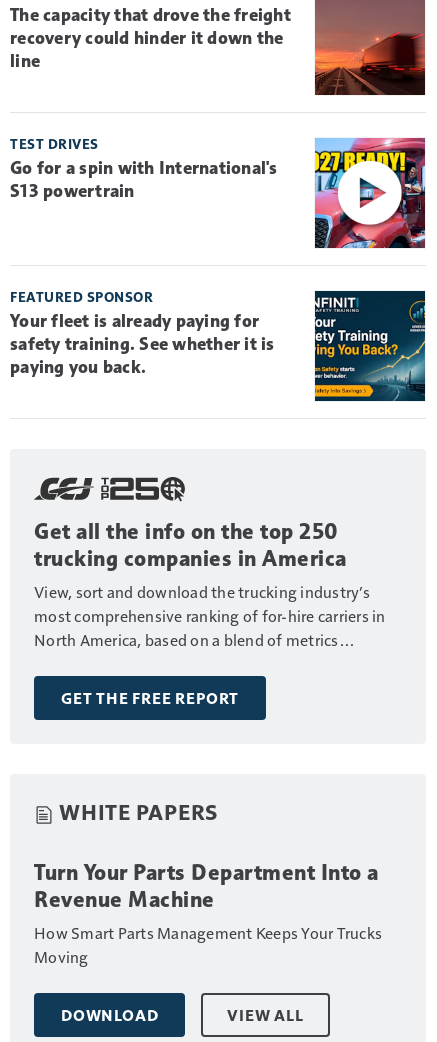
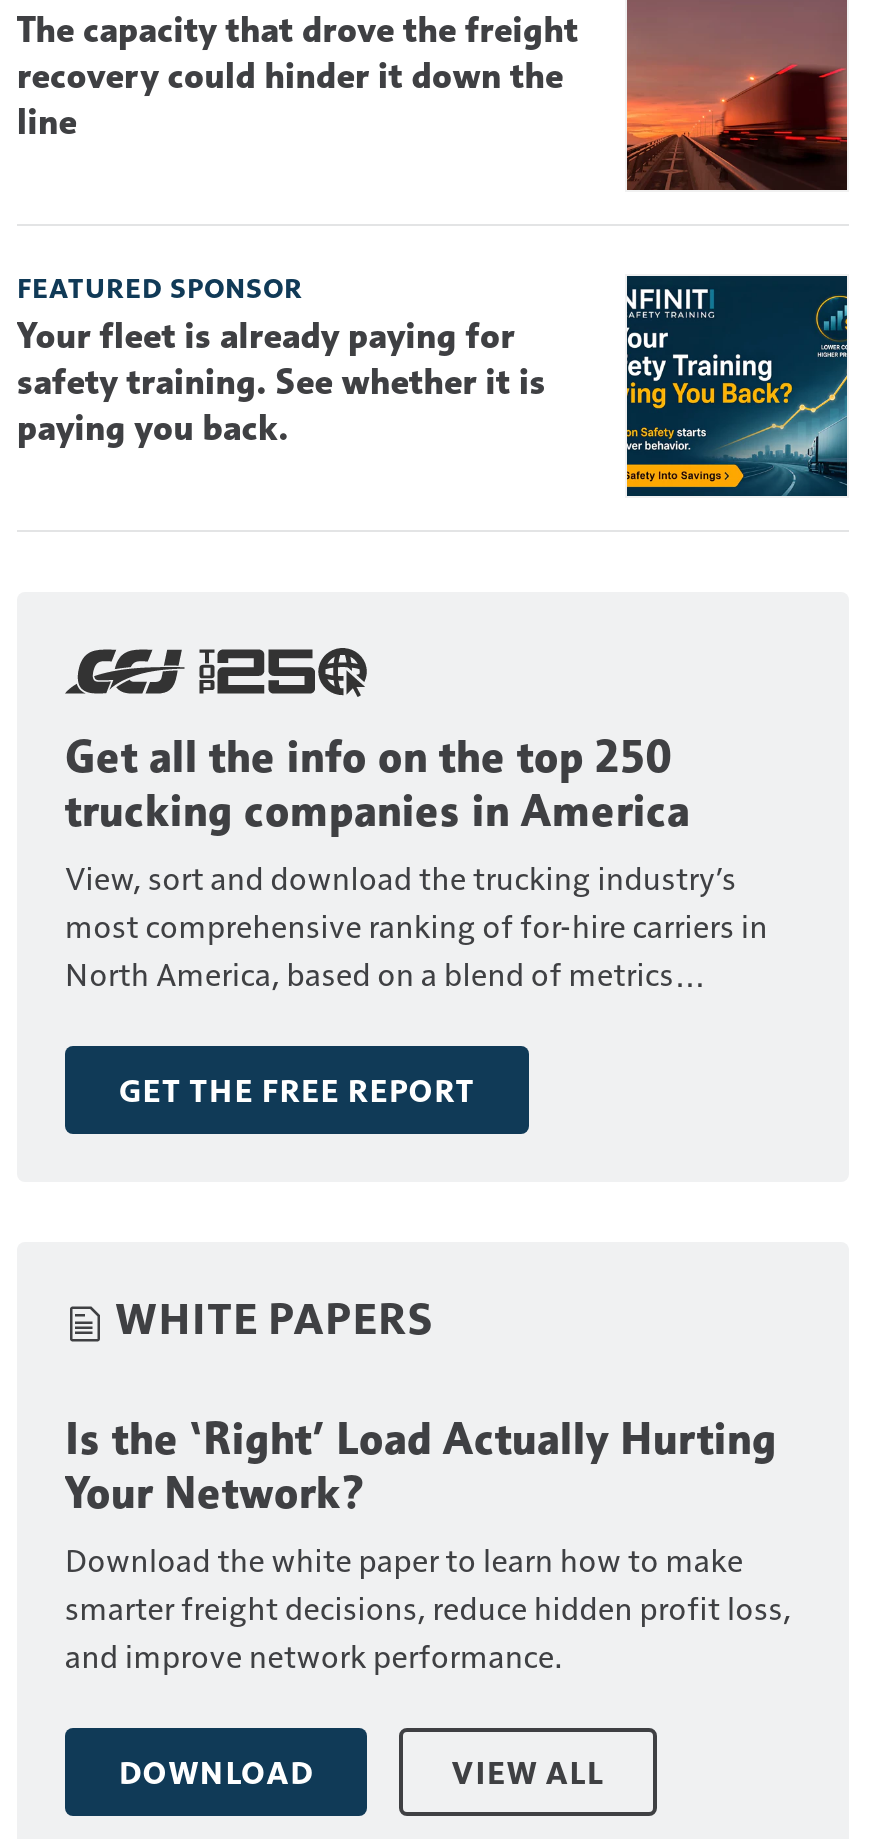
- [image]
- TEST DRIVES
- Go for a spin with International's
- S13 powertrain

moved up: [image] | FEATURED SPONSOR | Your fleet is already paying for | ... | GET THE FREE REPORT | WHITE PAPERS

- Turn Your Parts Department Into a
- Revenue Machine
- How Smart Parts Management Keeps Your Trucks
- Moving
+ Is the ‘Right’ Load Actually Hurting
+ Your Network?
+ Download the white paper to learn how to make
+ smarter freight decisions, reduce hidden profit loss,
+ and improve network performance.
